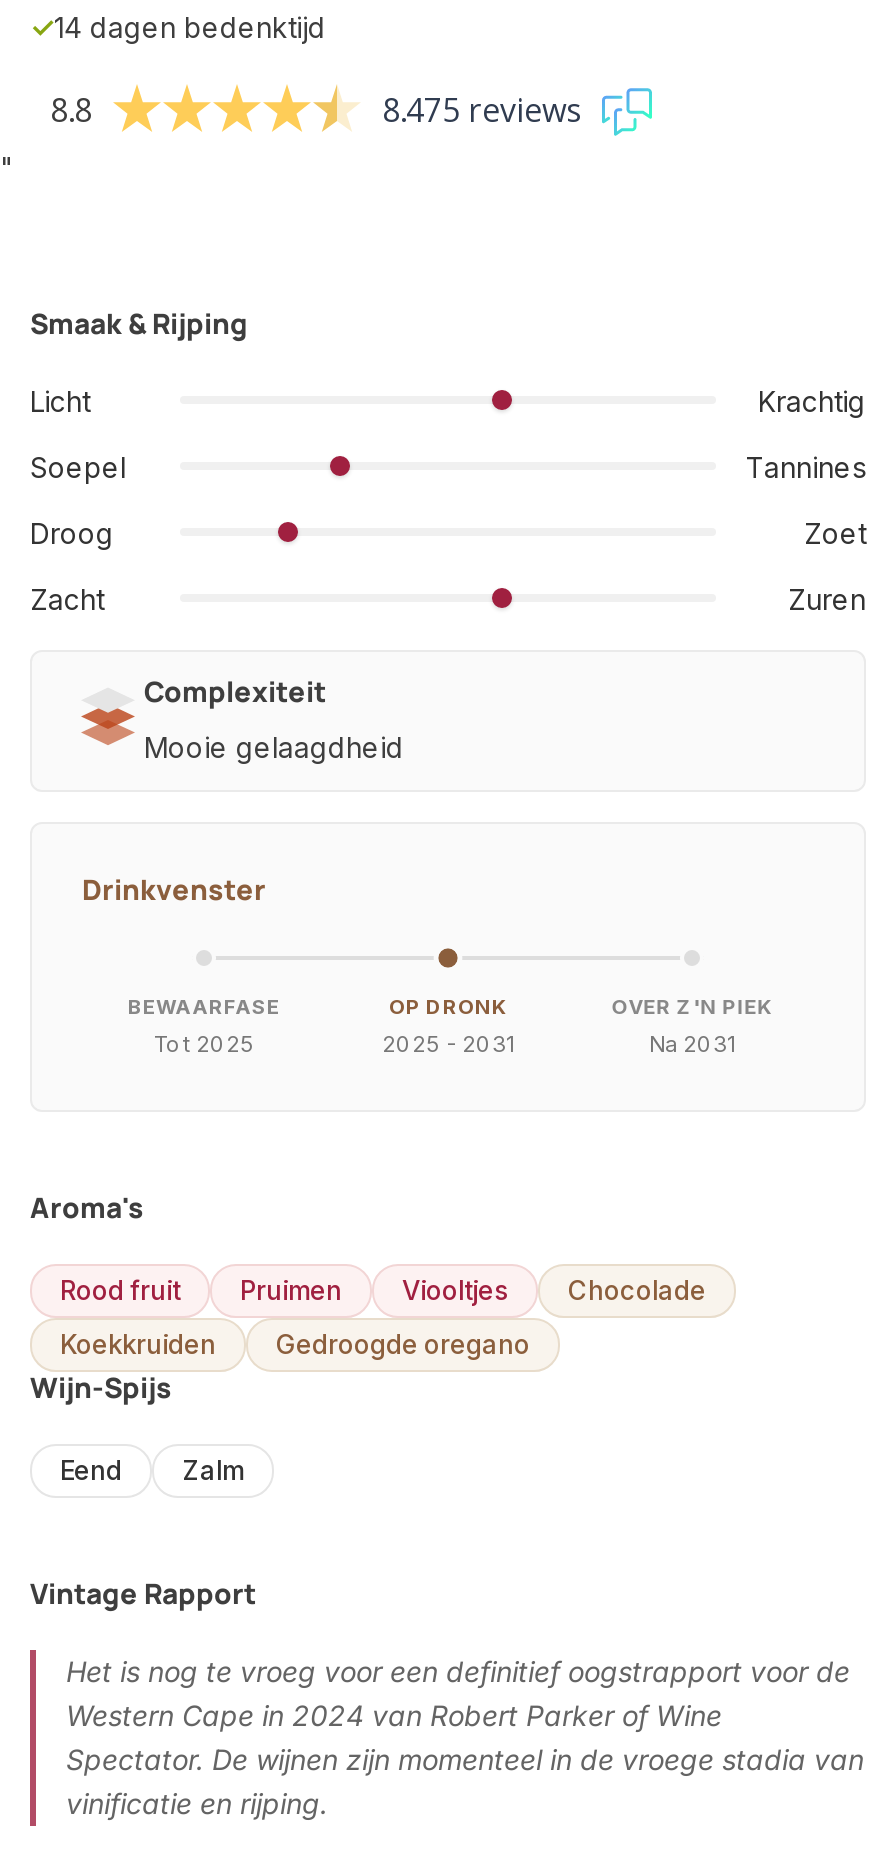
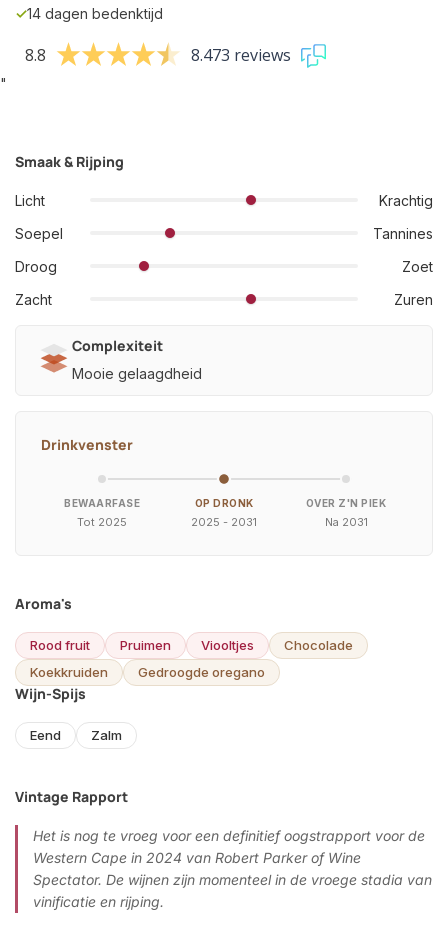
- 8.475 reviews
+ 8.473 reviews
